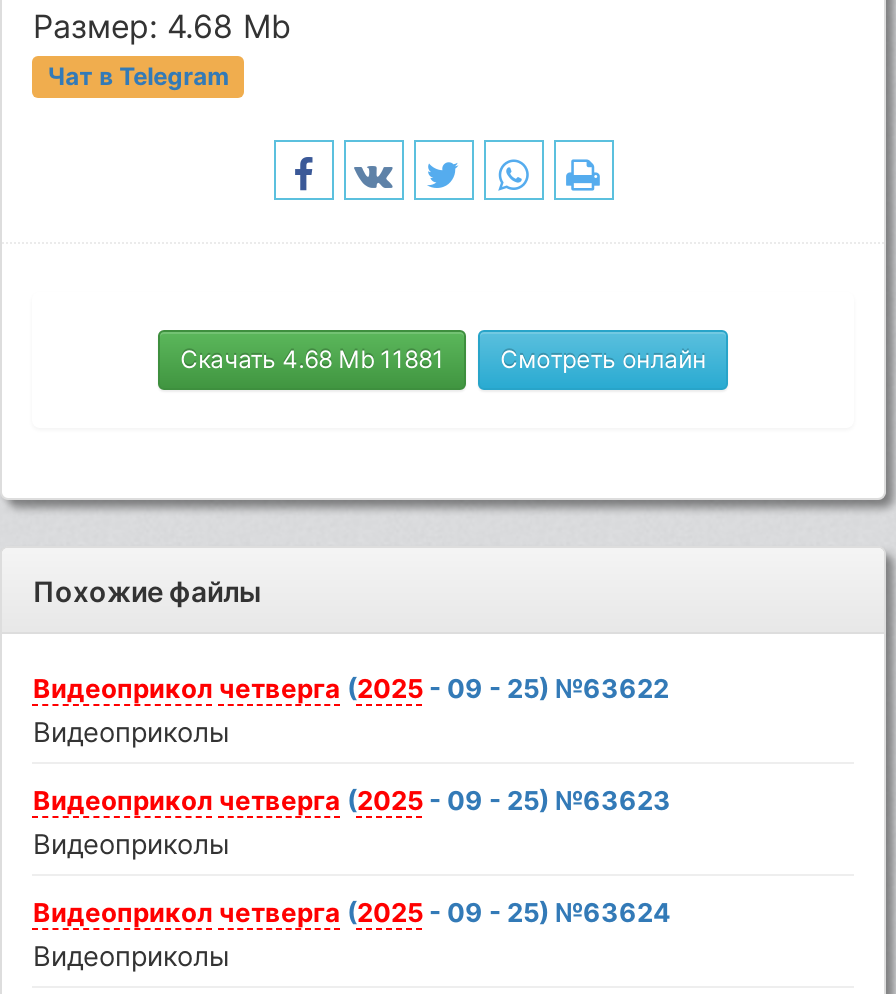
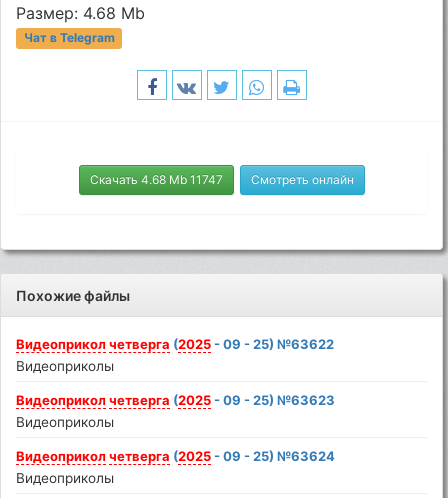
- Скачать 4.68 Mb 11881 Смотреть онлайн
+ Скачать 4.68 Mb 11747 Смотреть онлайн
